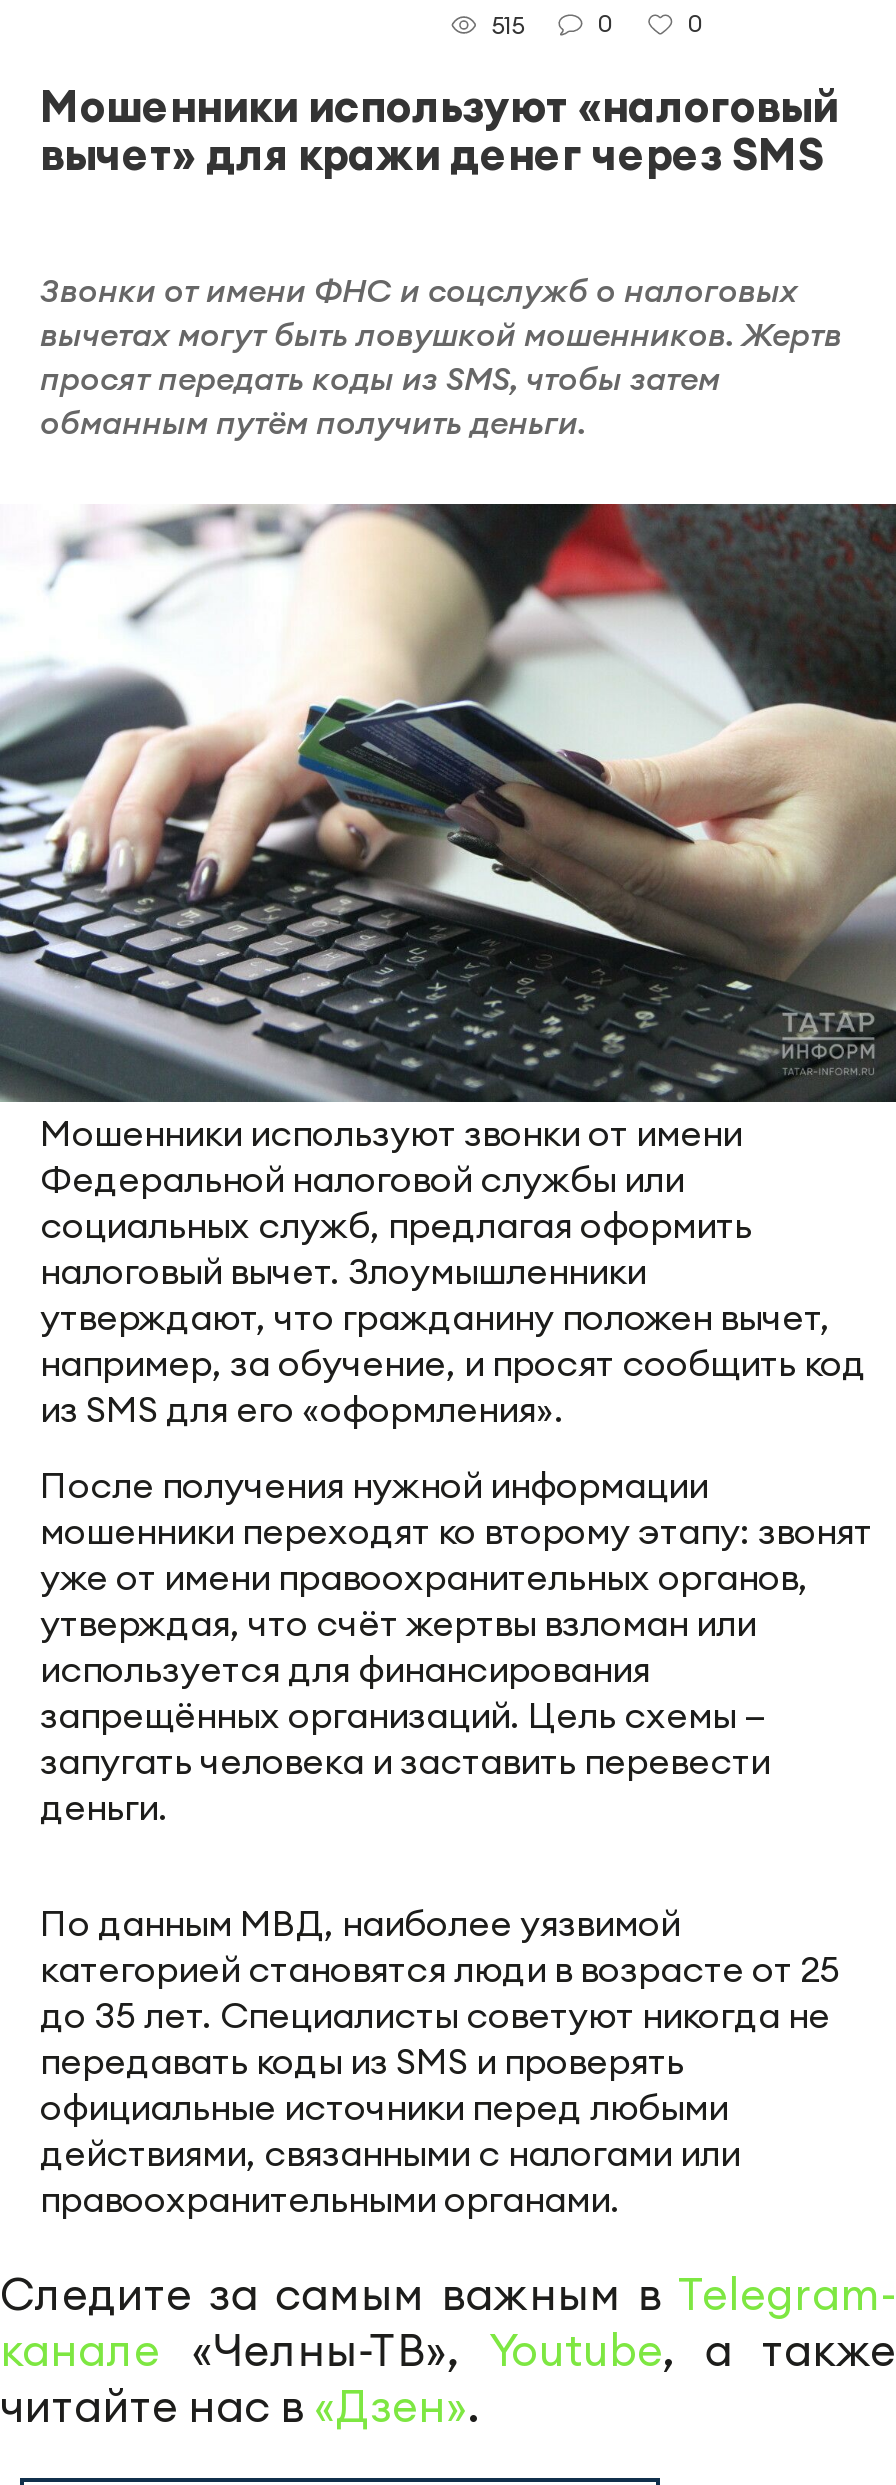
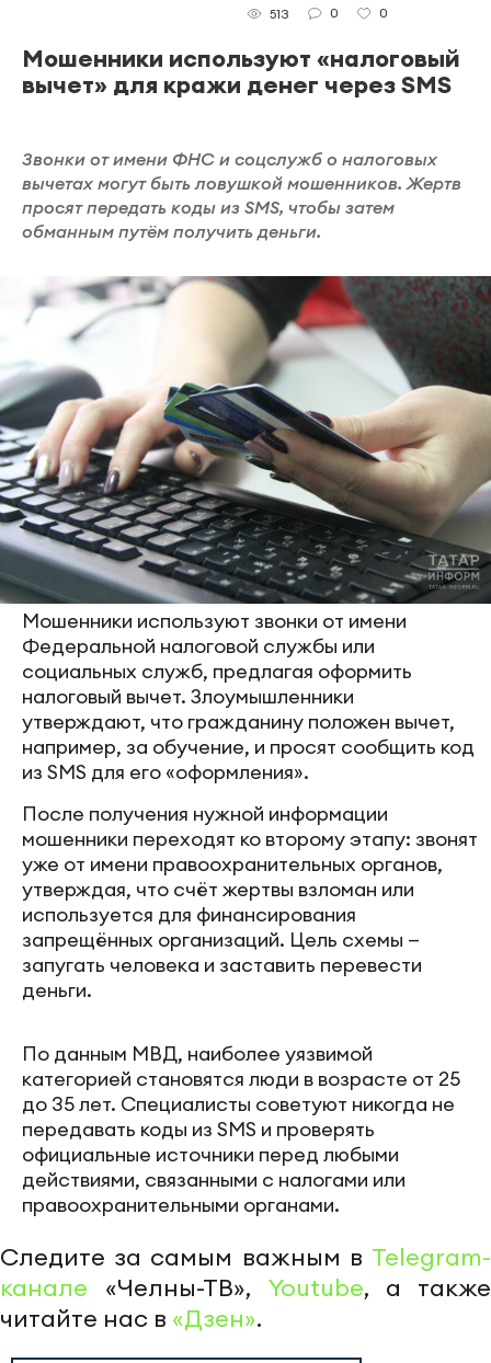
- 515
+ 513
